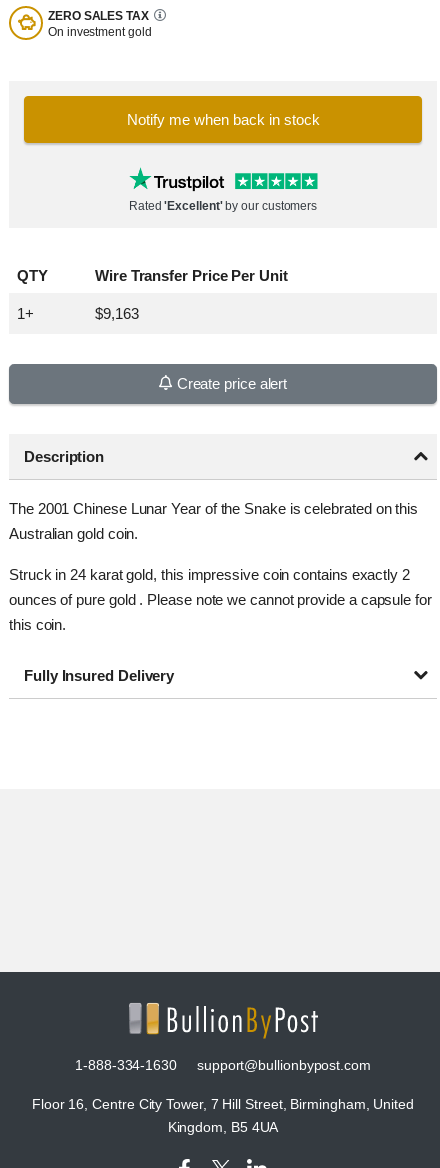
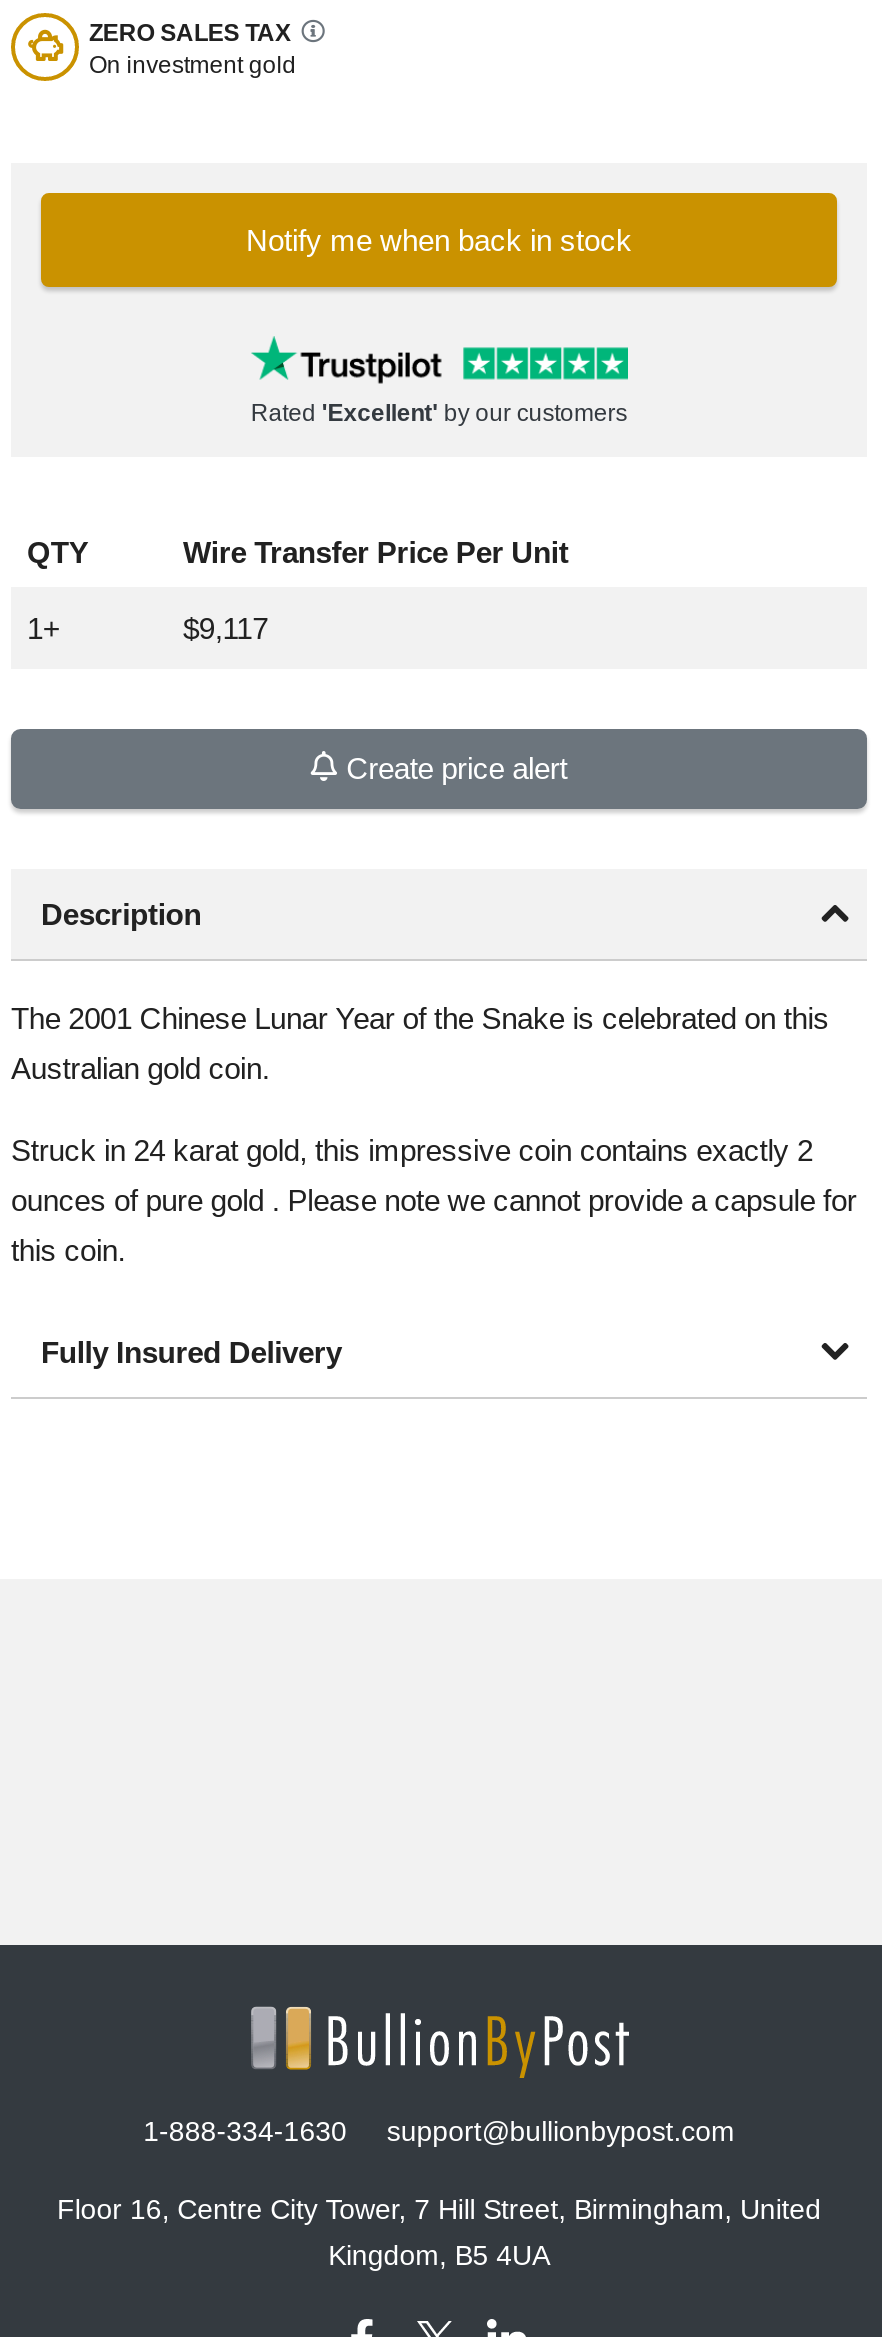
- $9,163
+ $9,117
